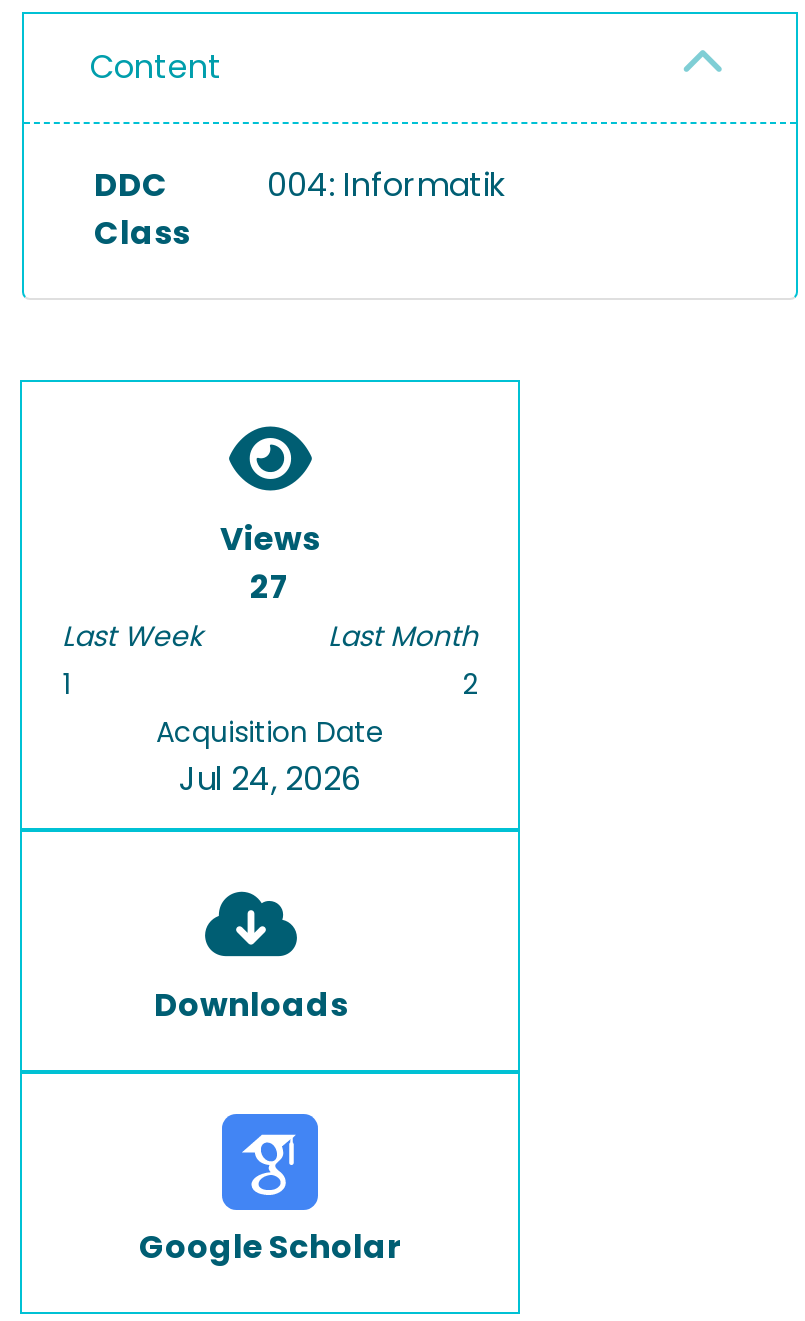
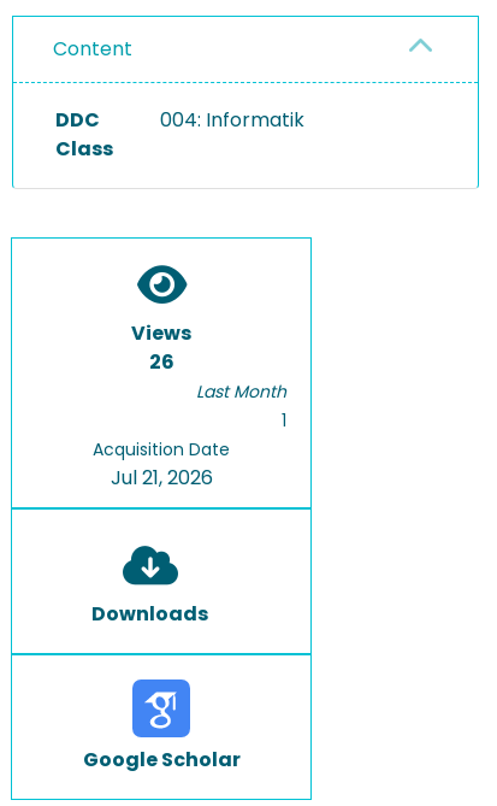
- 27
- Last Week
- 1
+ 26

- 2
+ 1

- Jul 24, 2026
+ Jul 21, 2026
